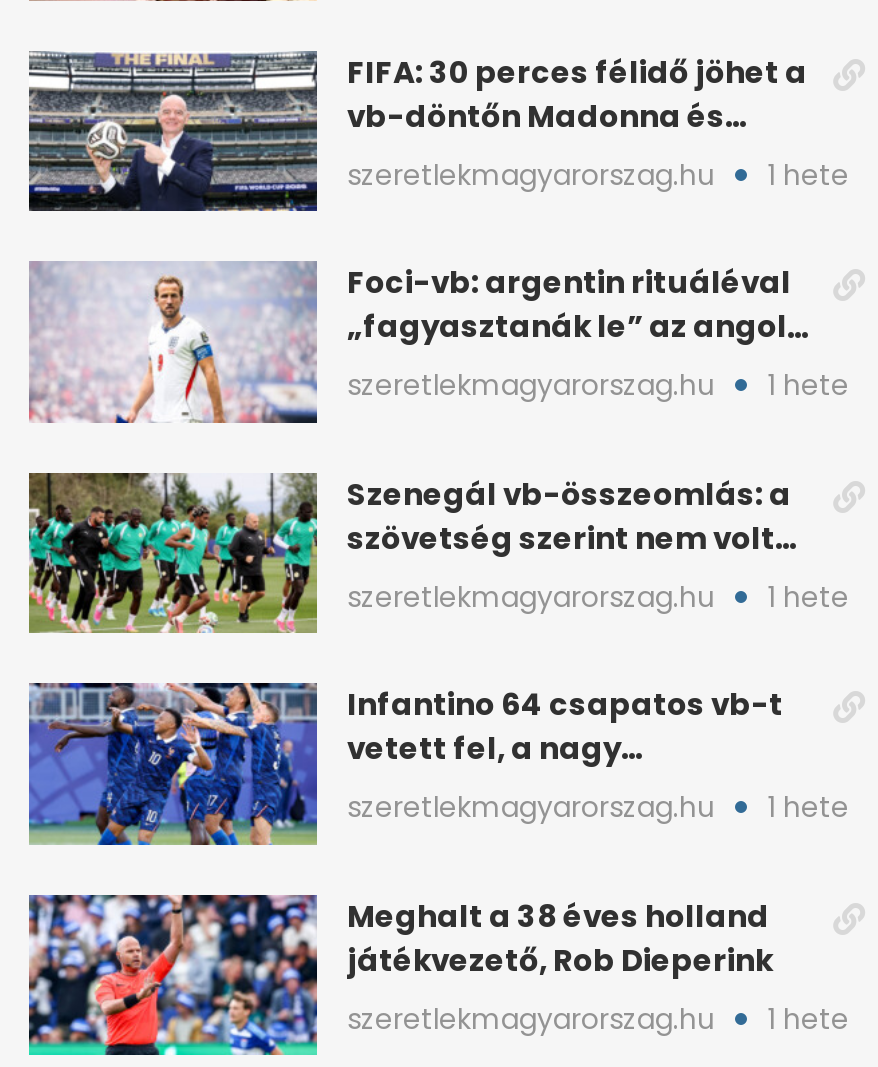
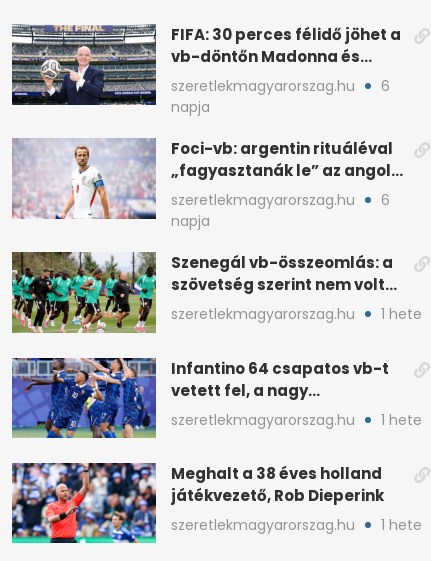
- 1 hete
+ 6
+ napja

- 1 hete
+ 6
+ napja
